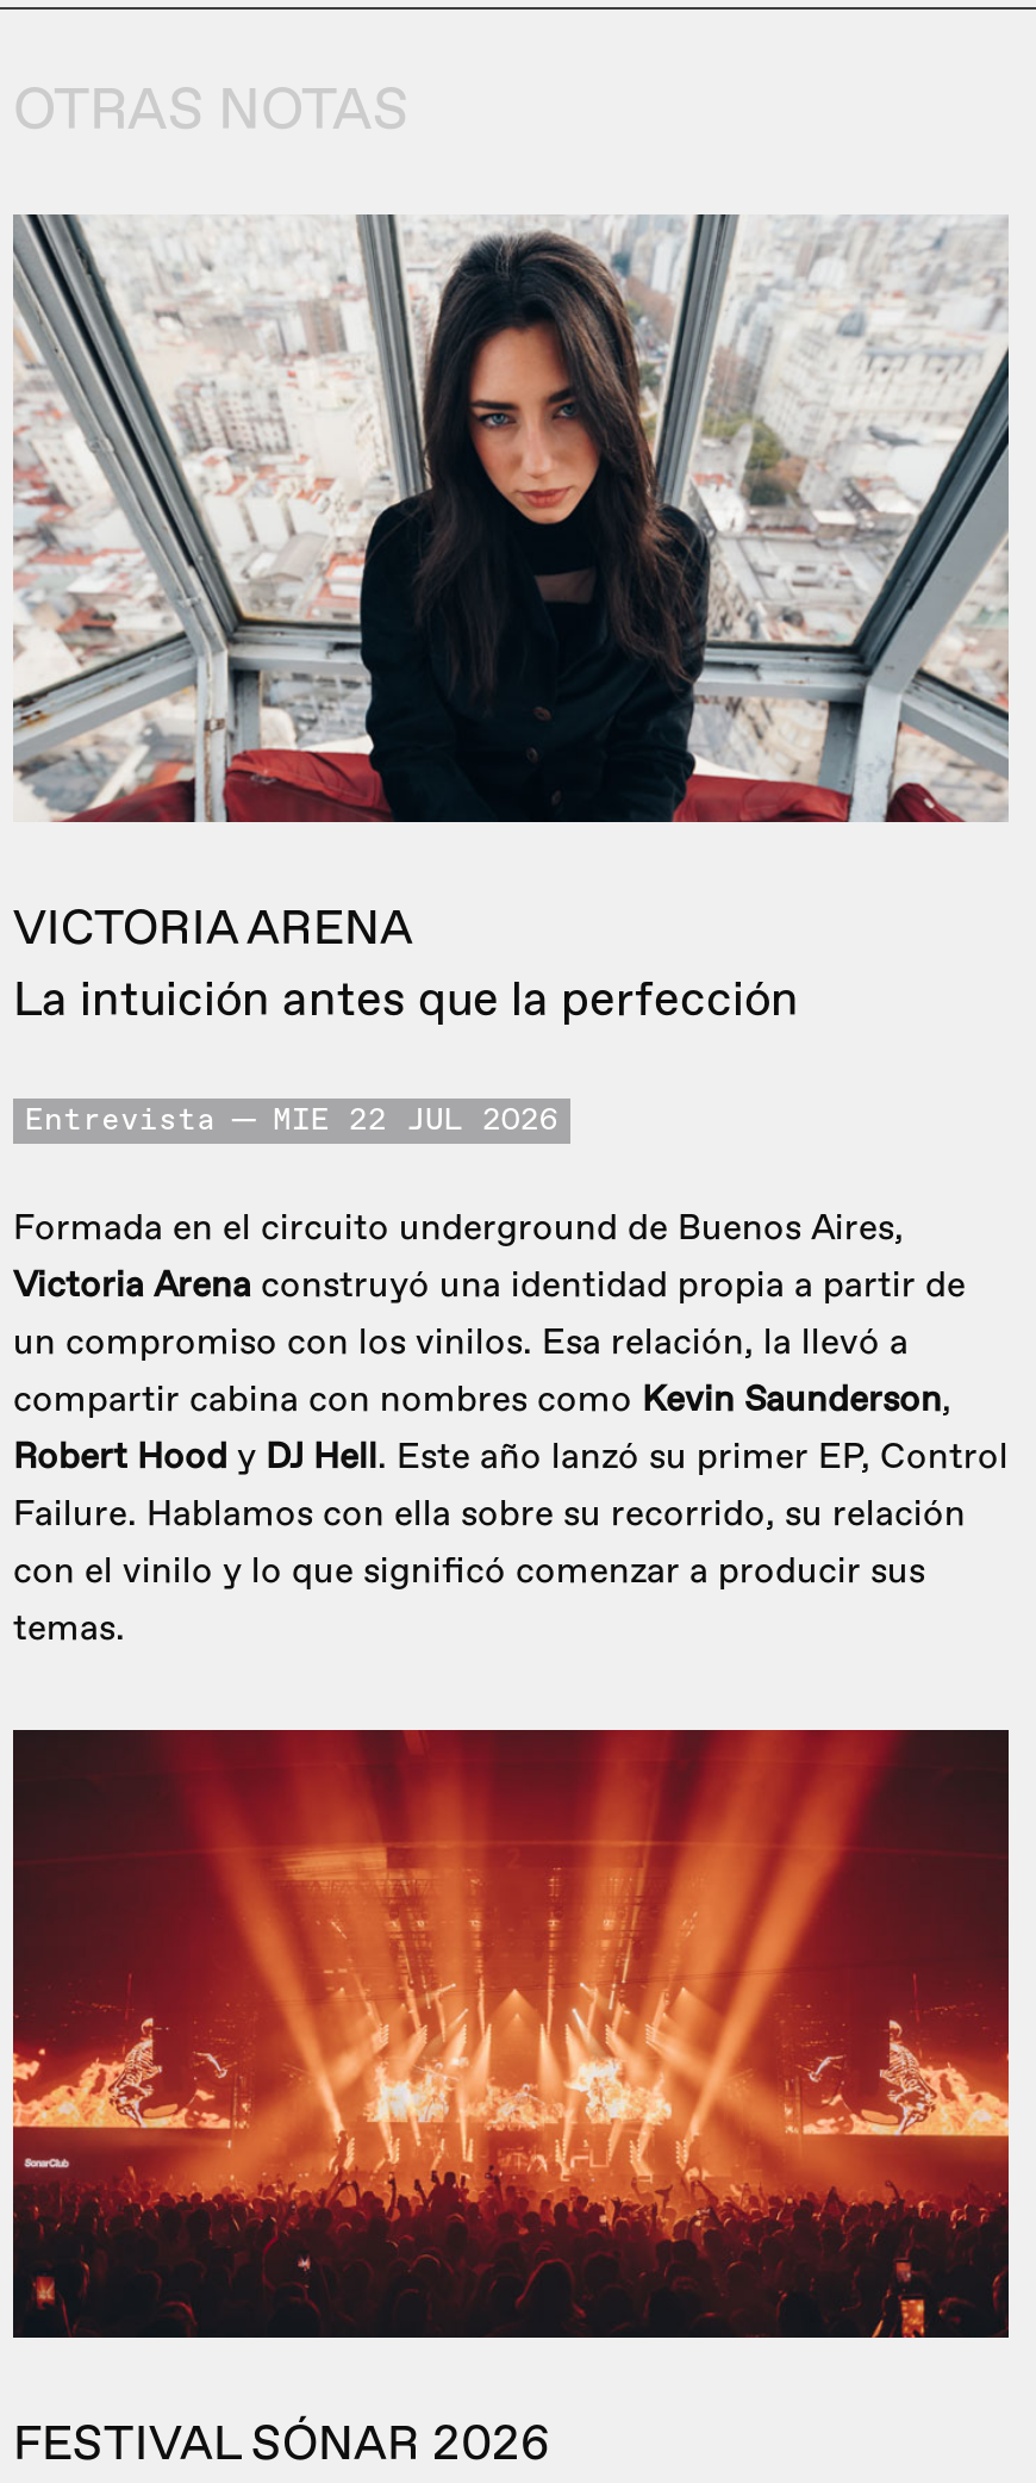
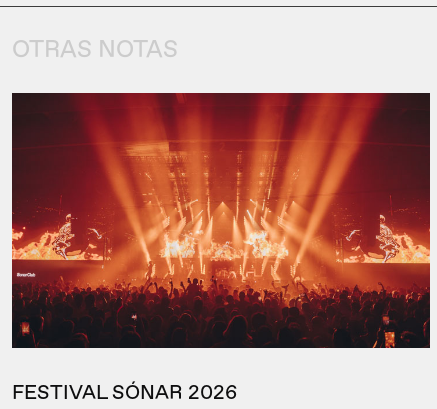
- [image]
- VICTORIA ARENA
- La intuición antes que la perfección
- Entrevista
- MIE 22 JUL 2026
- Formada en el circuito underground de Buenos Aires,
- Victoria Arena construyó una identidad propia a partir de
- un compromiso con los vinilos. Esa relación, la llevó a
- compartir cabina con nombres como Kevin Saunderson,
- Robert Hood y DJ Hell. Este año lanzó su primer EP, Control
- Failure. Hablamos con ella sobre su recorrido, su relación
- con el vinilo y lo que significó comenzar a producir sus
- temas.
